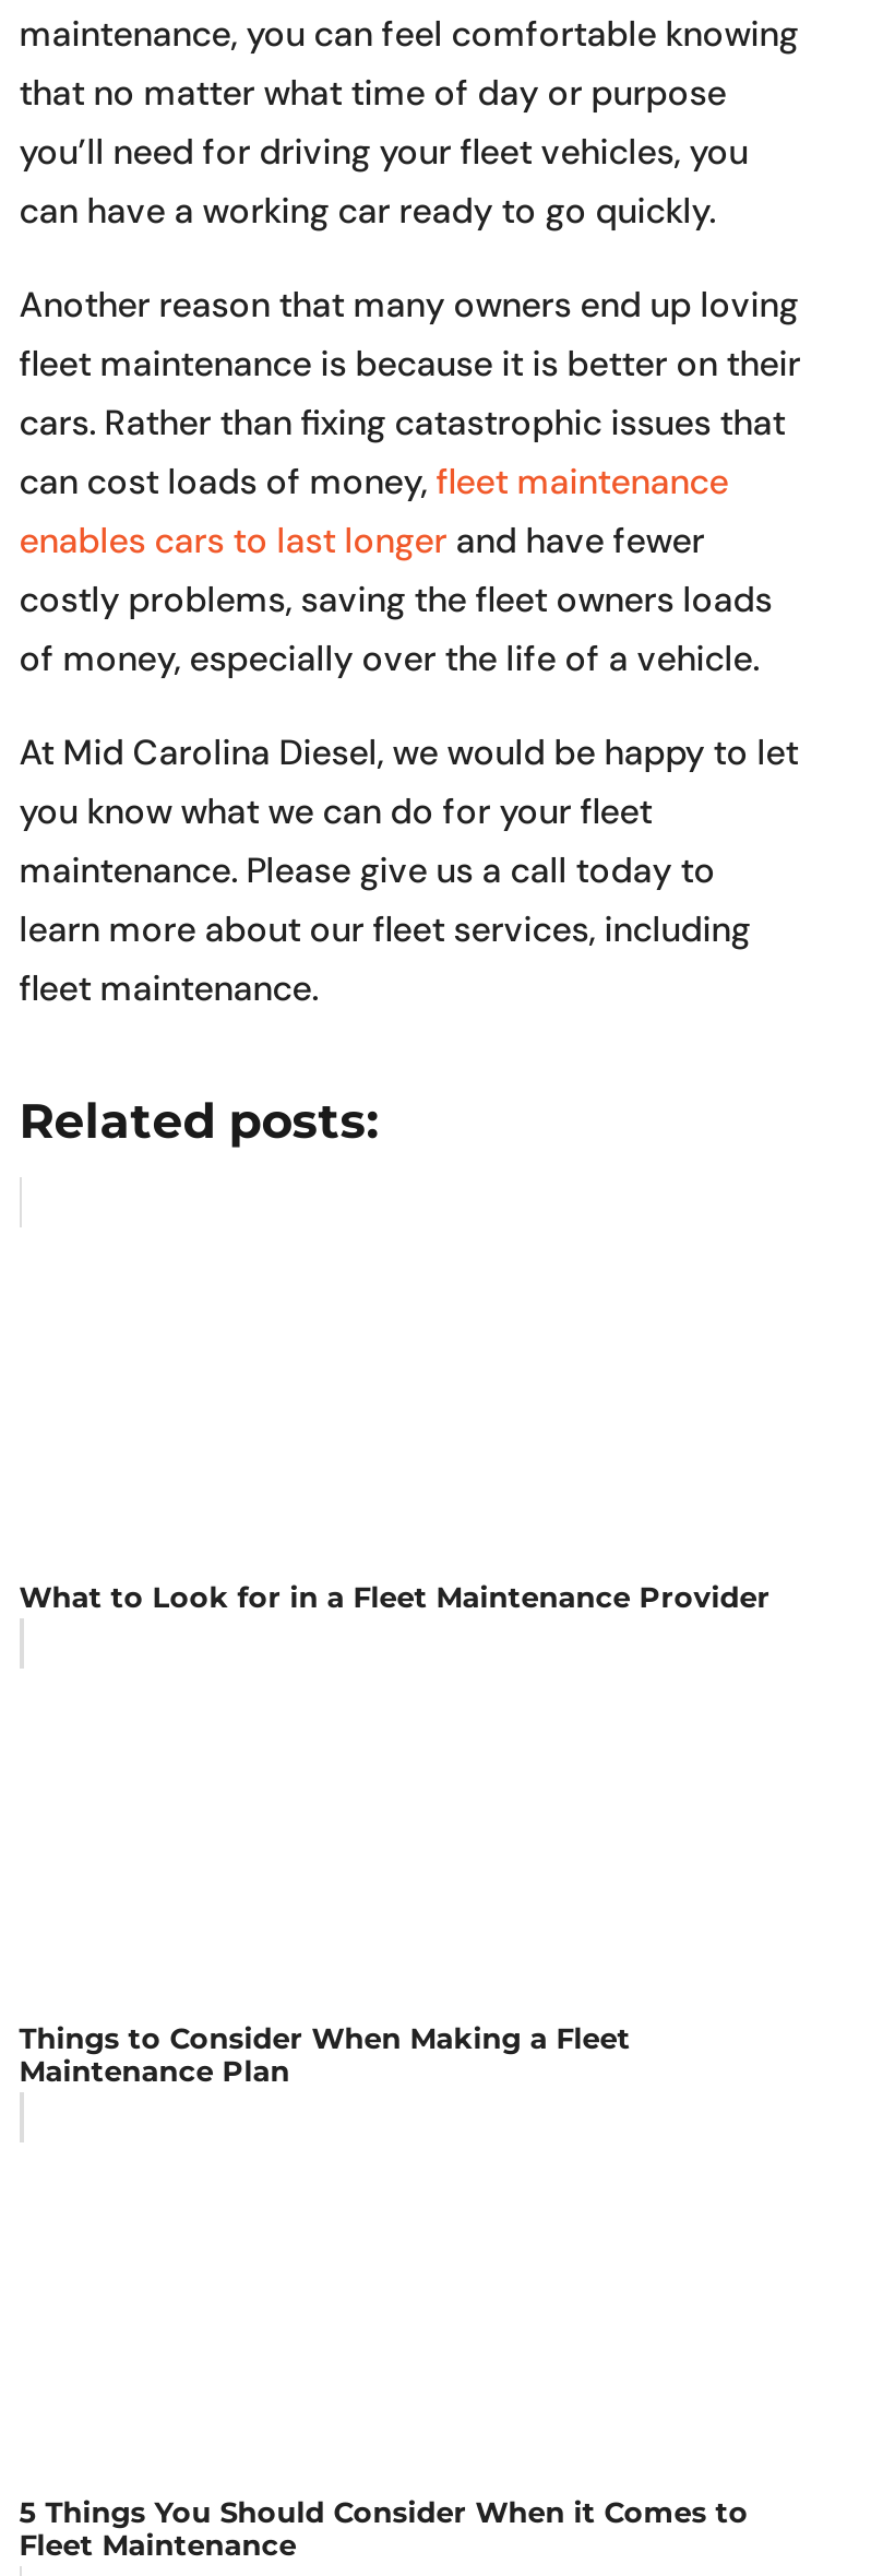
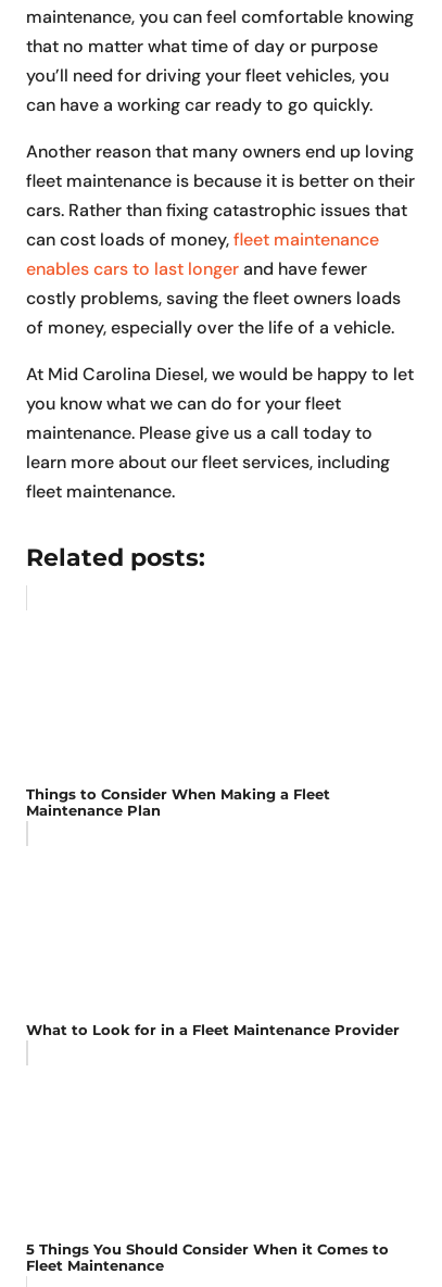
moved down: What to Look for in a Fleet Maintenance Provider

moved up: Things to Consider When Making a Fleet | Maintenance Plan
